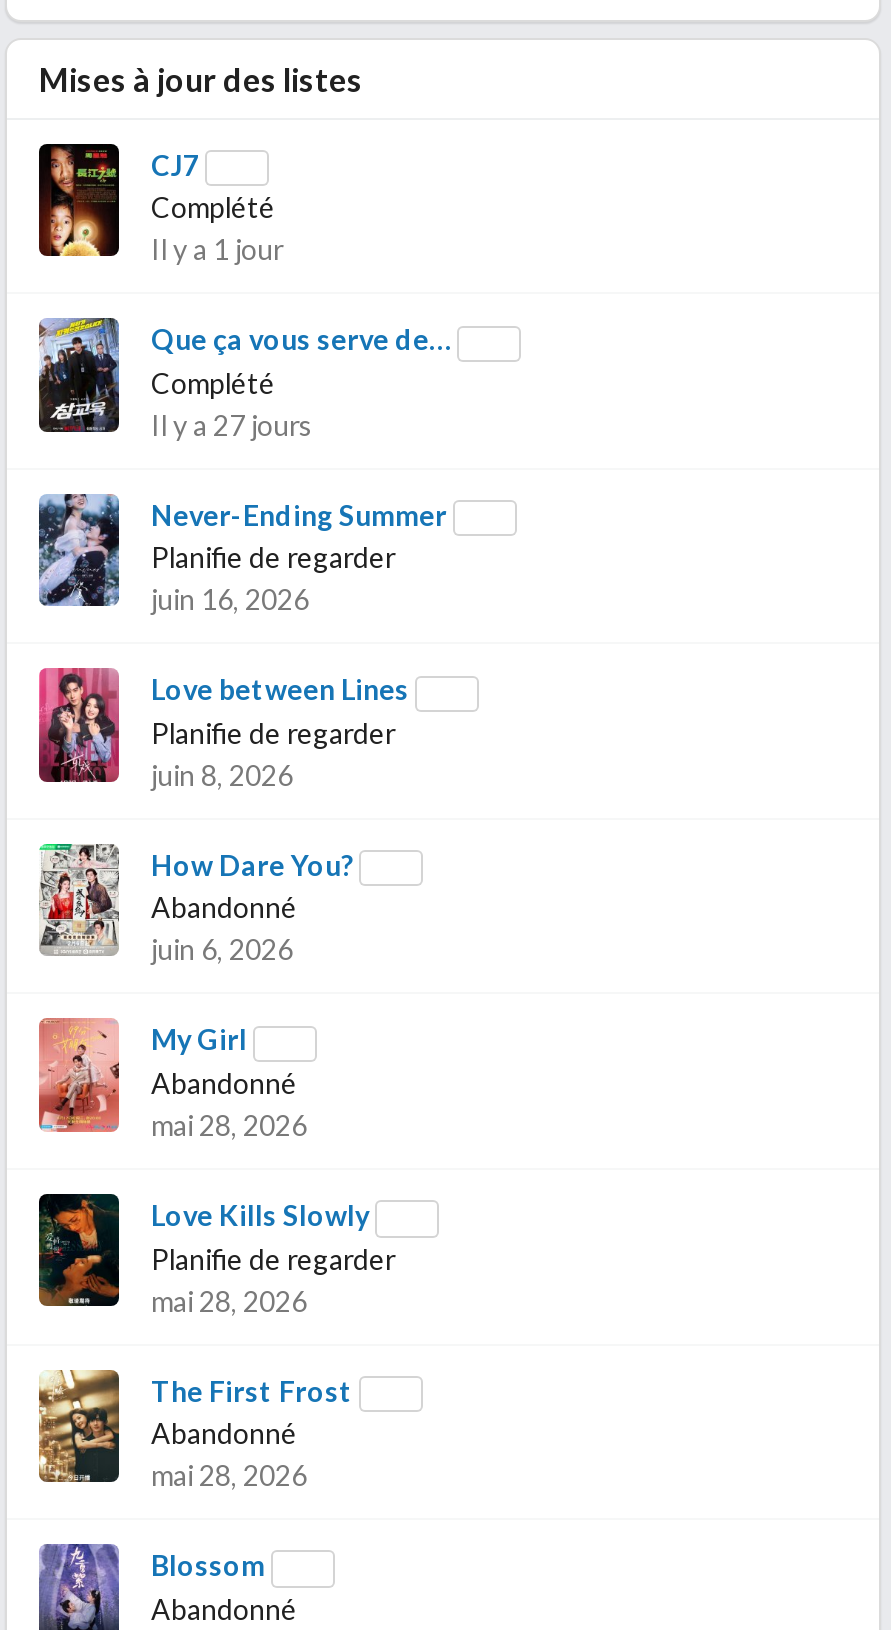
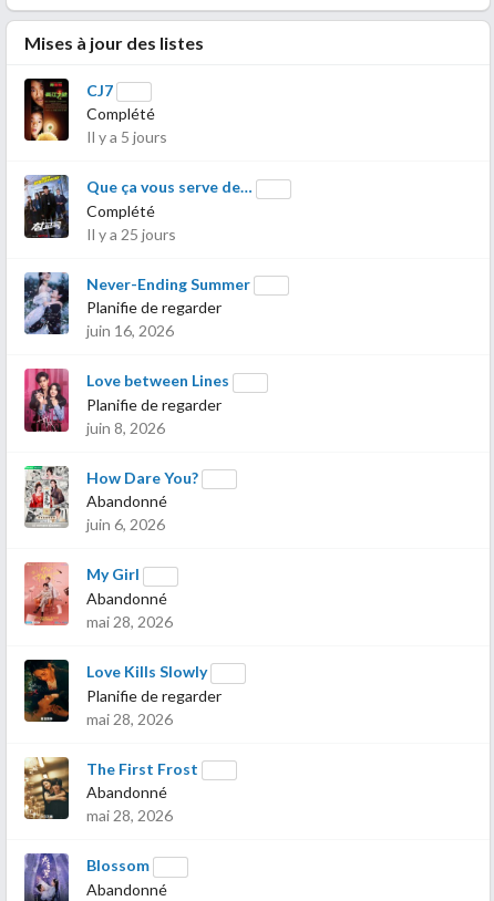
- Il y a 1 jour
+ Il y a 5 jours

- Il y a 27 jours
+ Il y a 25 jours
